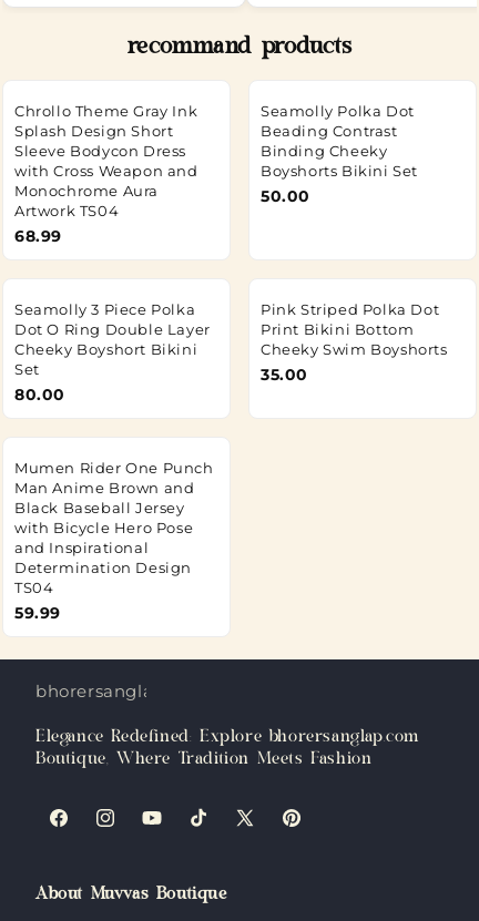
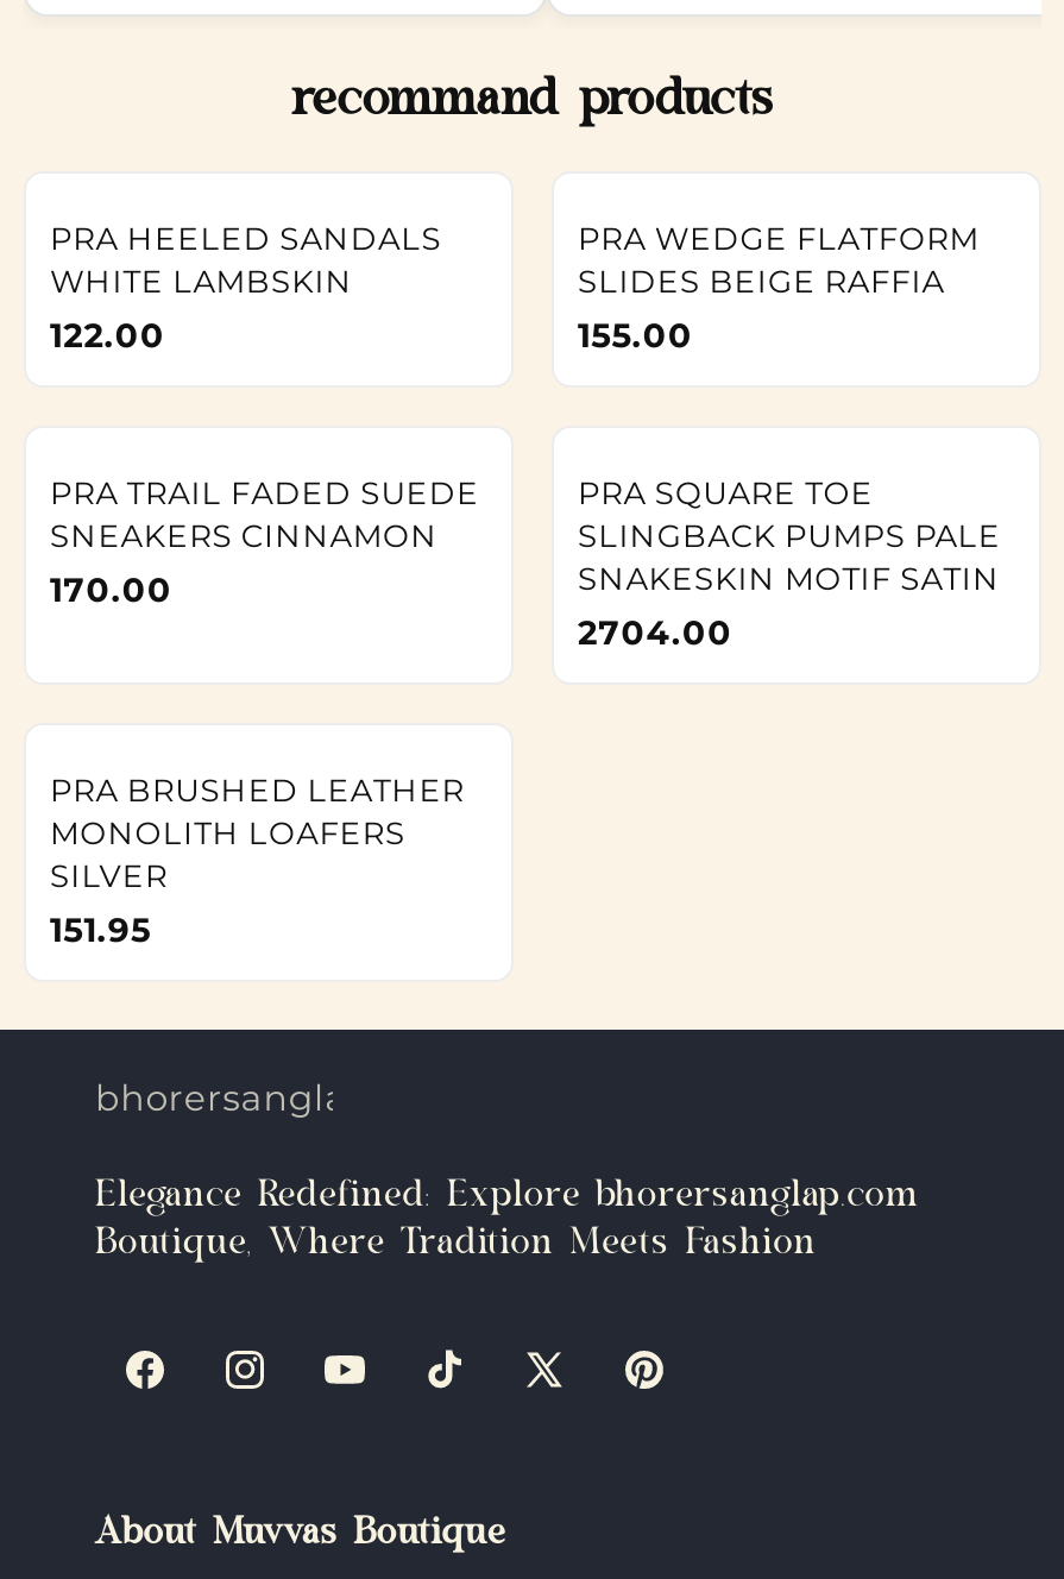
- Chrollo Theme Gray Ink
- Splash Design Short
- Sleeve Bodycon Dress
- with Cross Weapon and
- Monochrome Aura
- Artwork TS04
- 68.99
+ PRA HEELED SANDALS
+ WHITE LAMBSKIN
+ 122.00

- Seamolly Polka Dot
- Beading Contrast
- Binding Cheeky
- Boyshorts Bikini Set
- 50.00
+ PRA WEDGE FLATFORM
+ SLIDES BEIGE RAFFIA
+ 155.00

- Seamolly 3 Piece Polka
- Dot O Ring Double Layer
- Cheeky Boyshort Bikini
- Set
- 80.00
+ PRA TRAIL FADED SUEDE
+ SNEAKERS CINNAMON
+ 170.00

- Pink Striped Polka Dot
- Print Bikini Bottom
- Cheeky Swim Boyshorts
- 35.00
+ PRA SQUARE TOE
+ SLINGBACK PUMPS PALE
+ SNAKESKIN MOTIF SATIN
+ 2704.00

- Mumen Rider One Punch
- Man Anime Brown and
- Black Baseball Jersey
- with Bicycle Hero Pose
- and Inspirational
- Determination Design
- TS04
- 59.99
+ PRA BRUSHED LEATHER
+ MONOLITH LOAFERS
+ SILVER
+ 151.95
